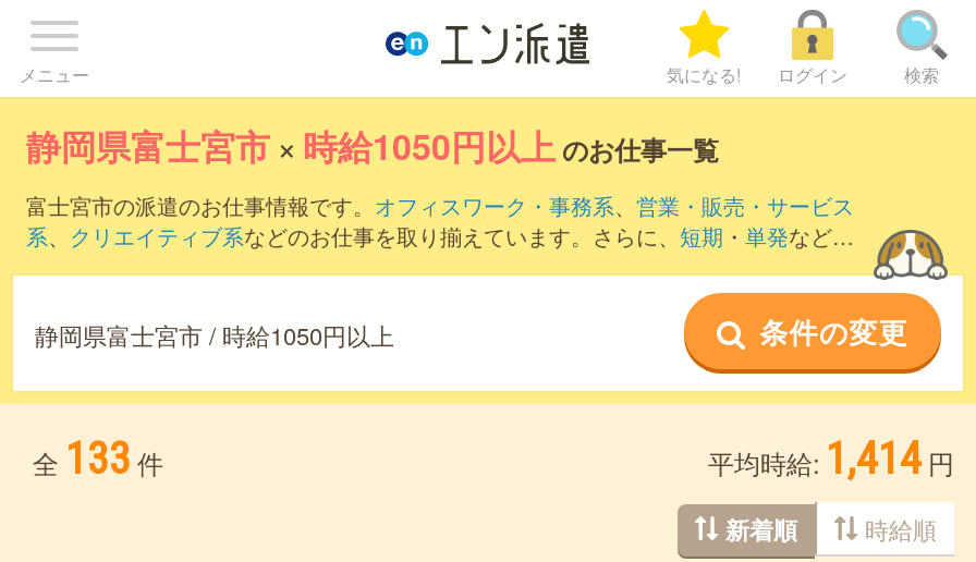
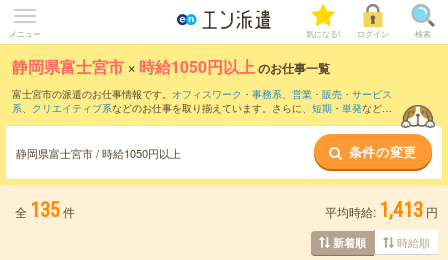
- 全 133 件
+ 全 135 件

- 平均時給: 1,414 円
+ 平均時給: 1,413 円
